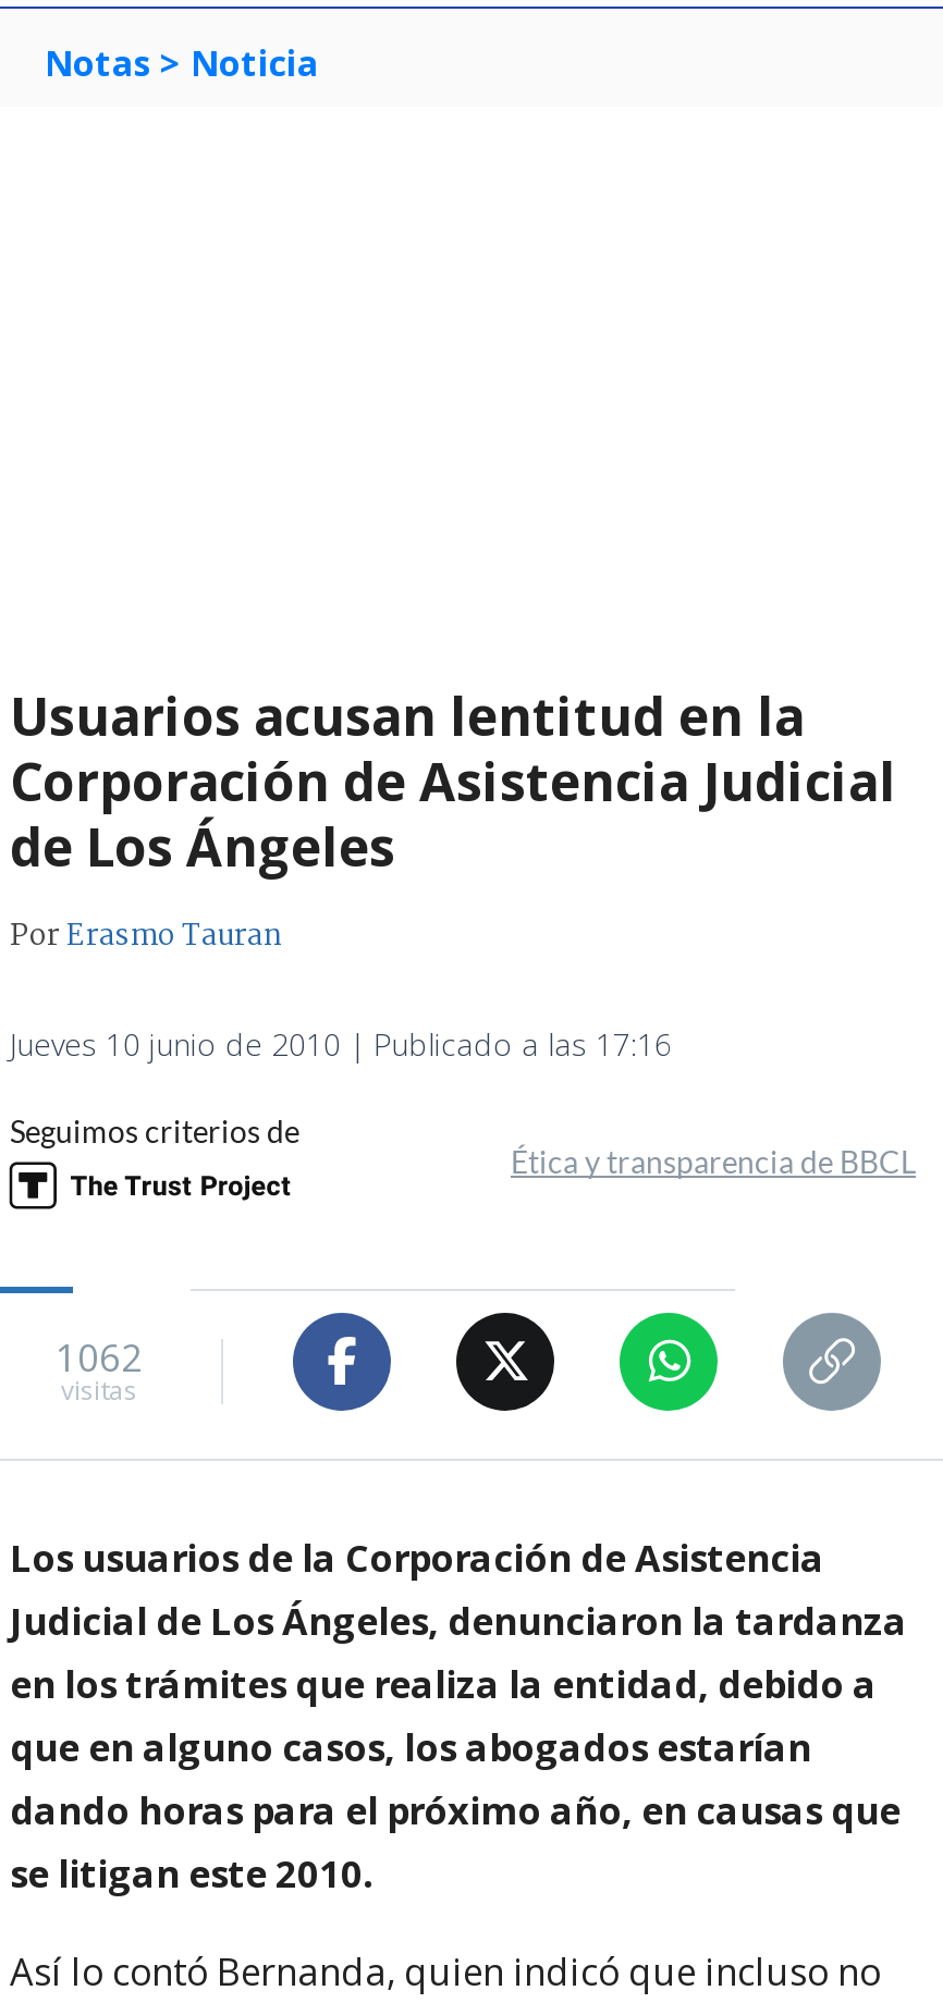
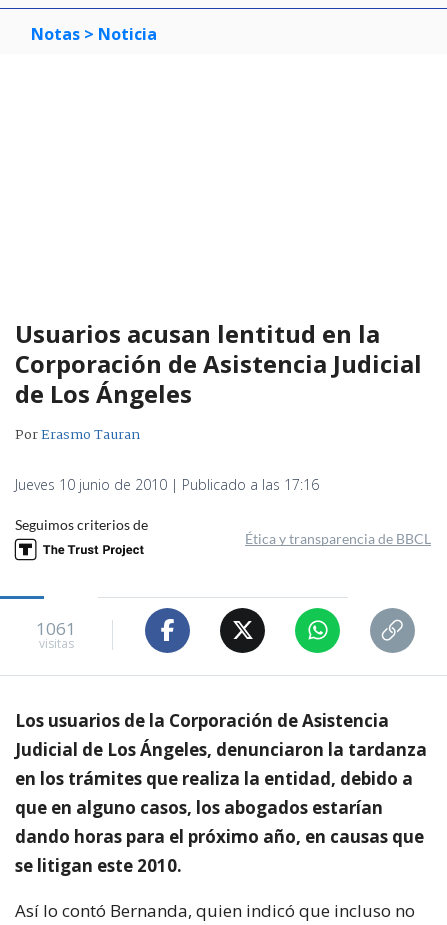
- 1062
+ 1061
